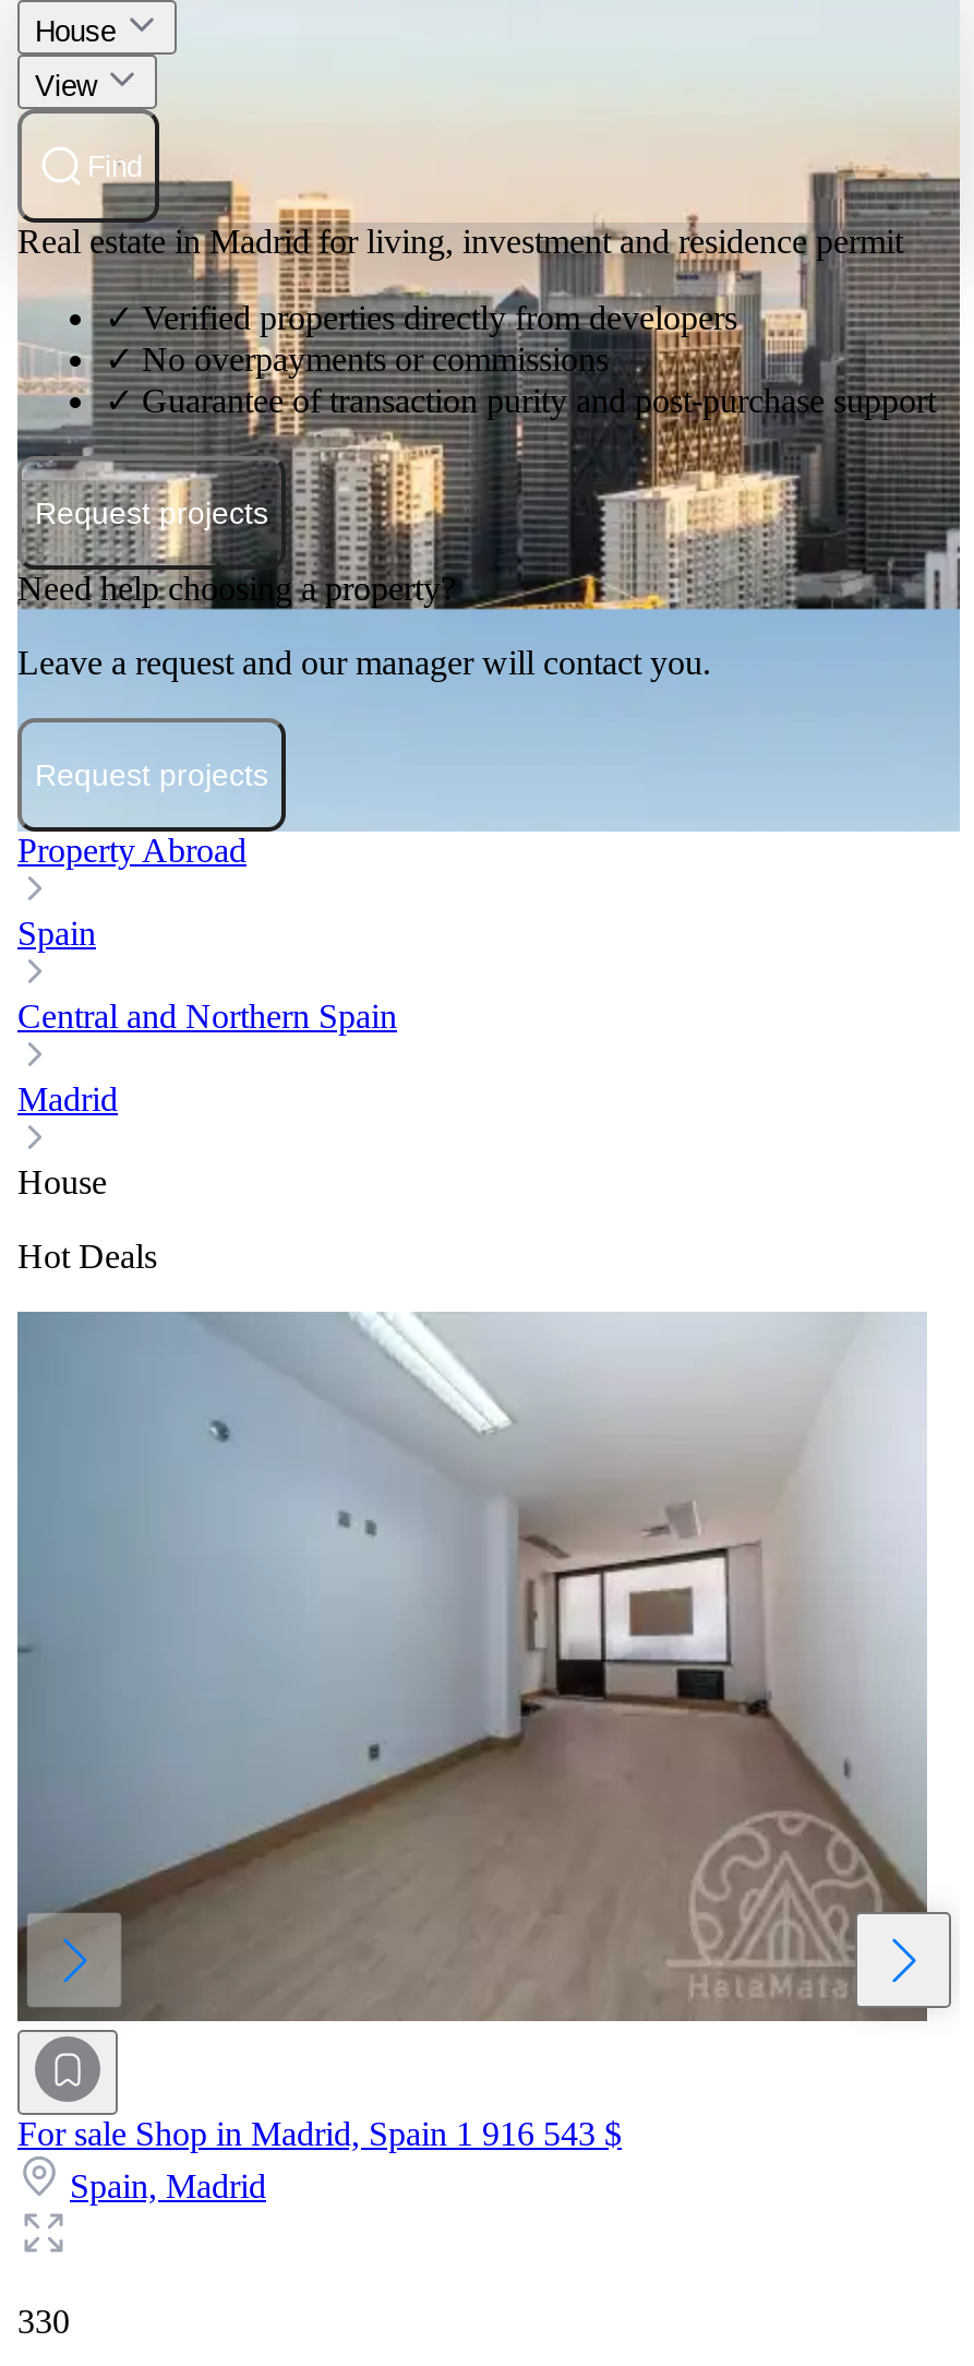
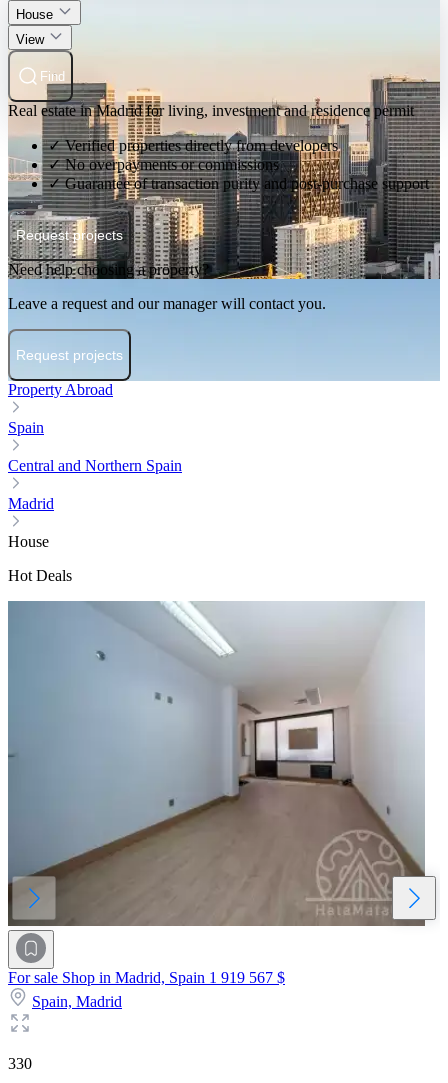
- For sale Shop in Madrid, Spain 1 916 543 $
+ For sale Shop in Madrid, Spain 1 919 567 $
